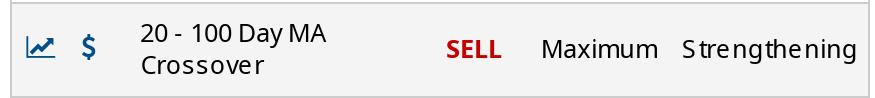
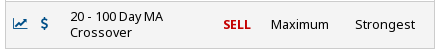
- Strengthening
+ Strongest
